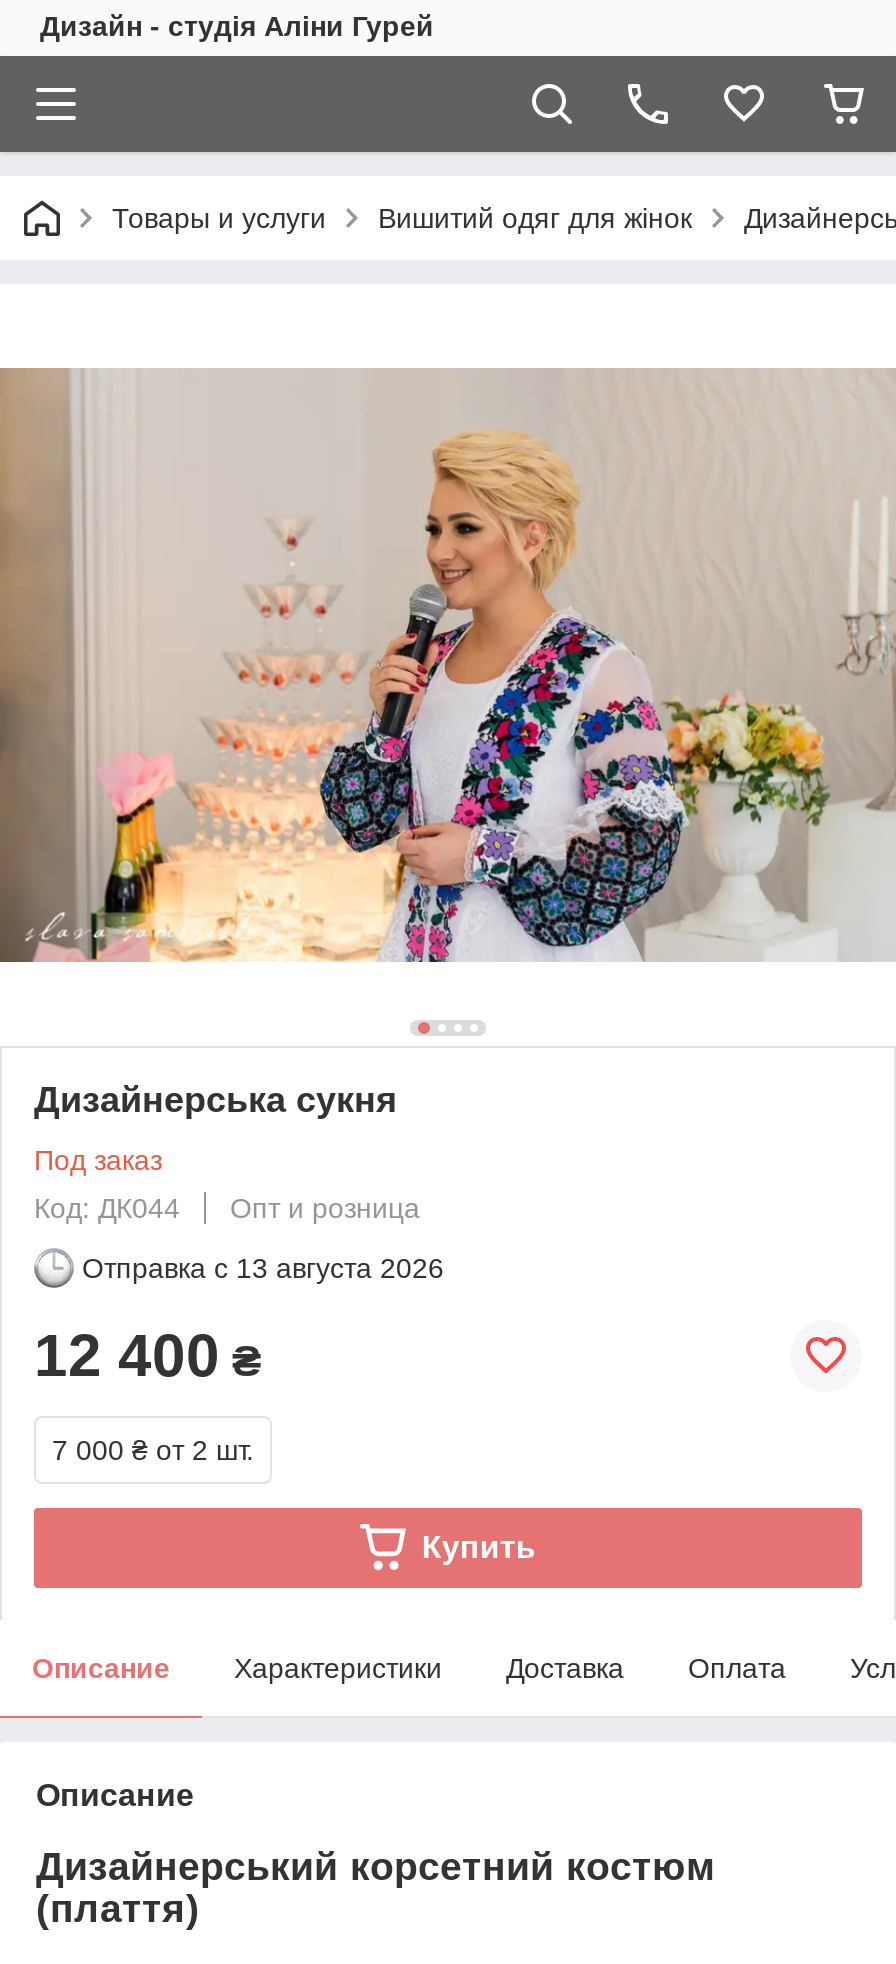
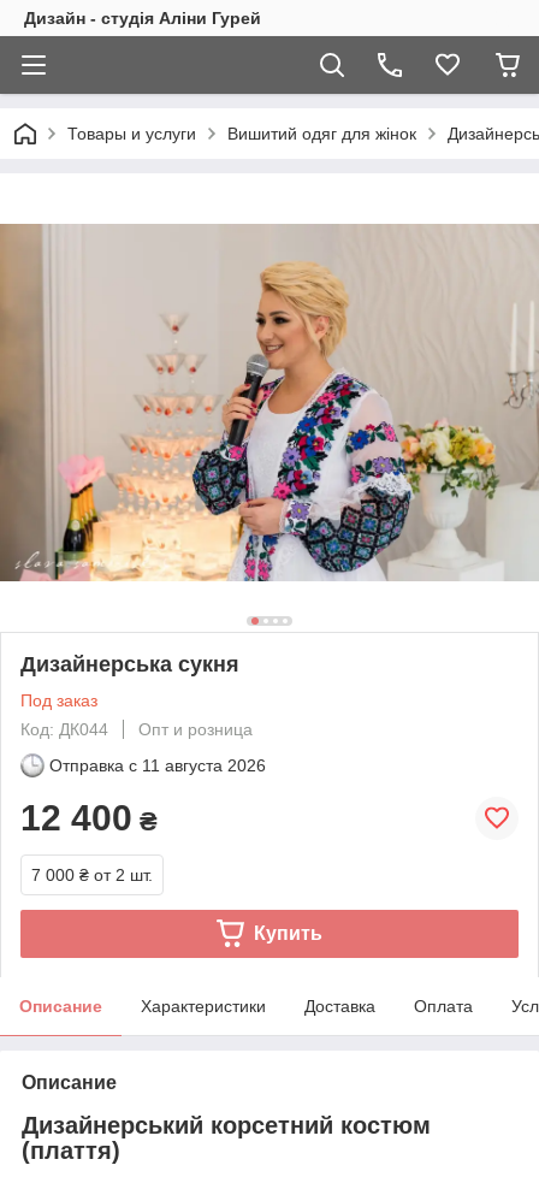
- Отправка с 13 августа 2026
+ Отправка с 11 августа 2026
